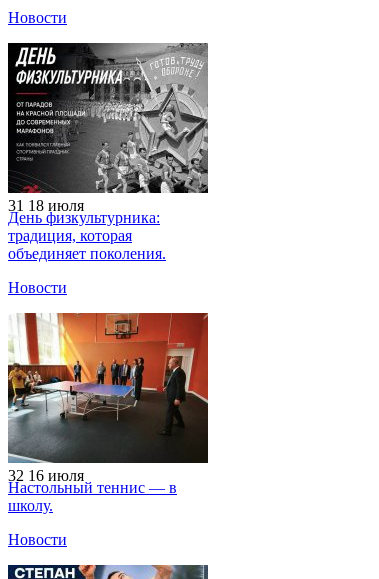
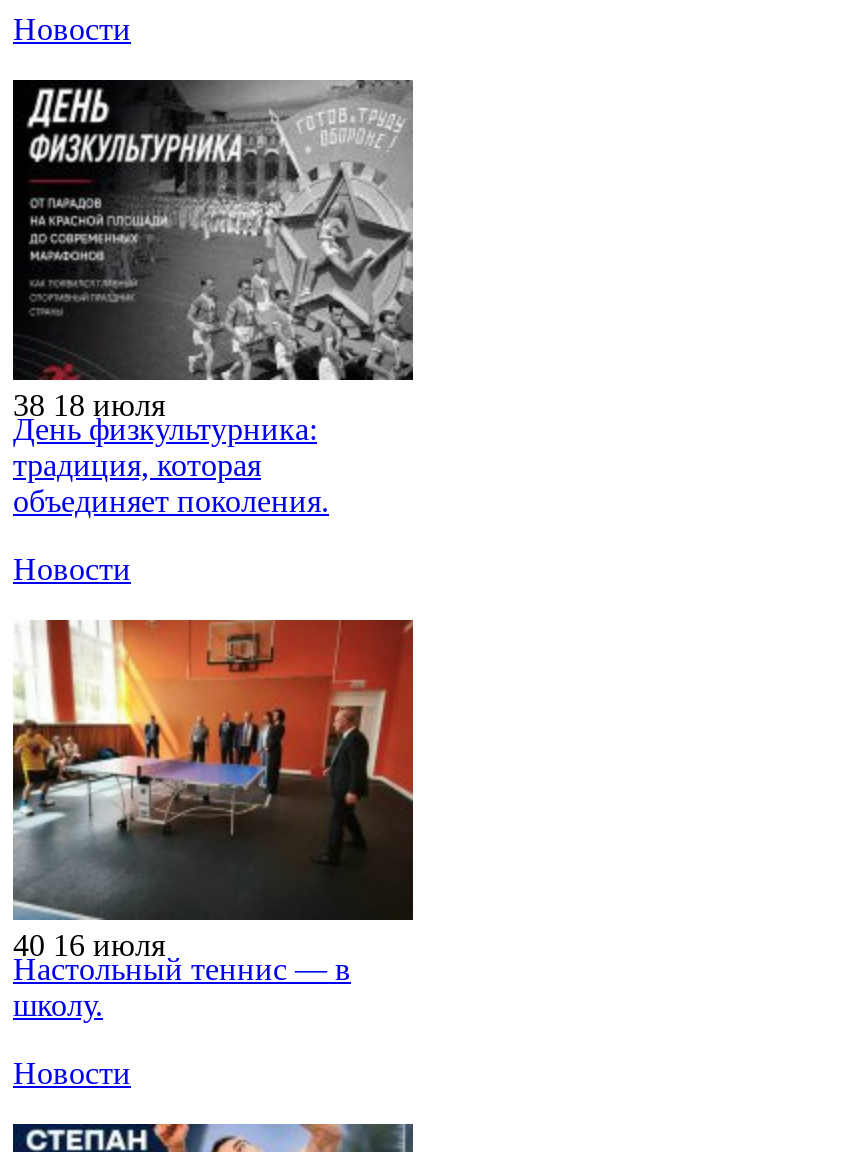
- 31 18 июля
+ 38 18 июля

- 32 16 июля
+ 40 16 июля
